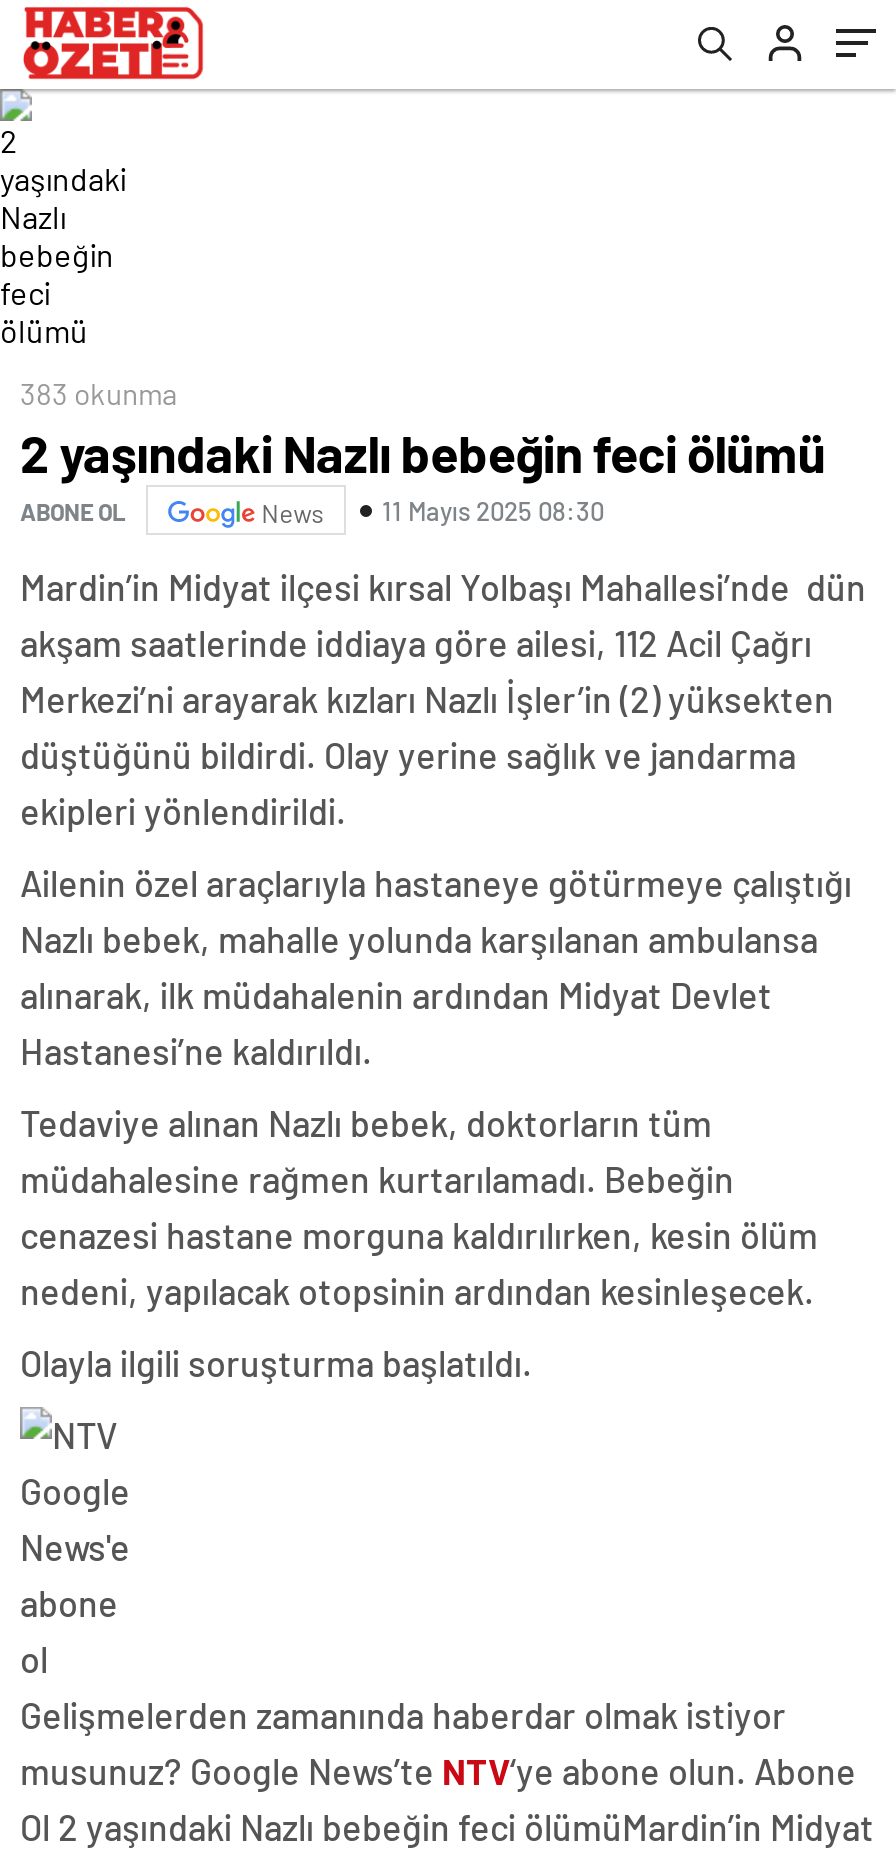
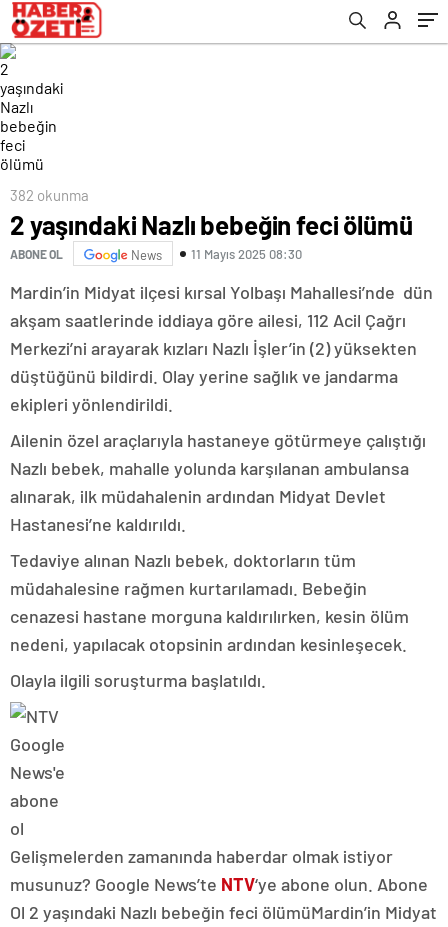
- 383 okunma
+ 382 okunma
